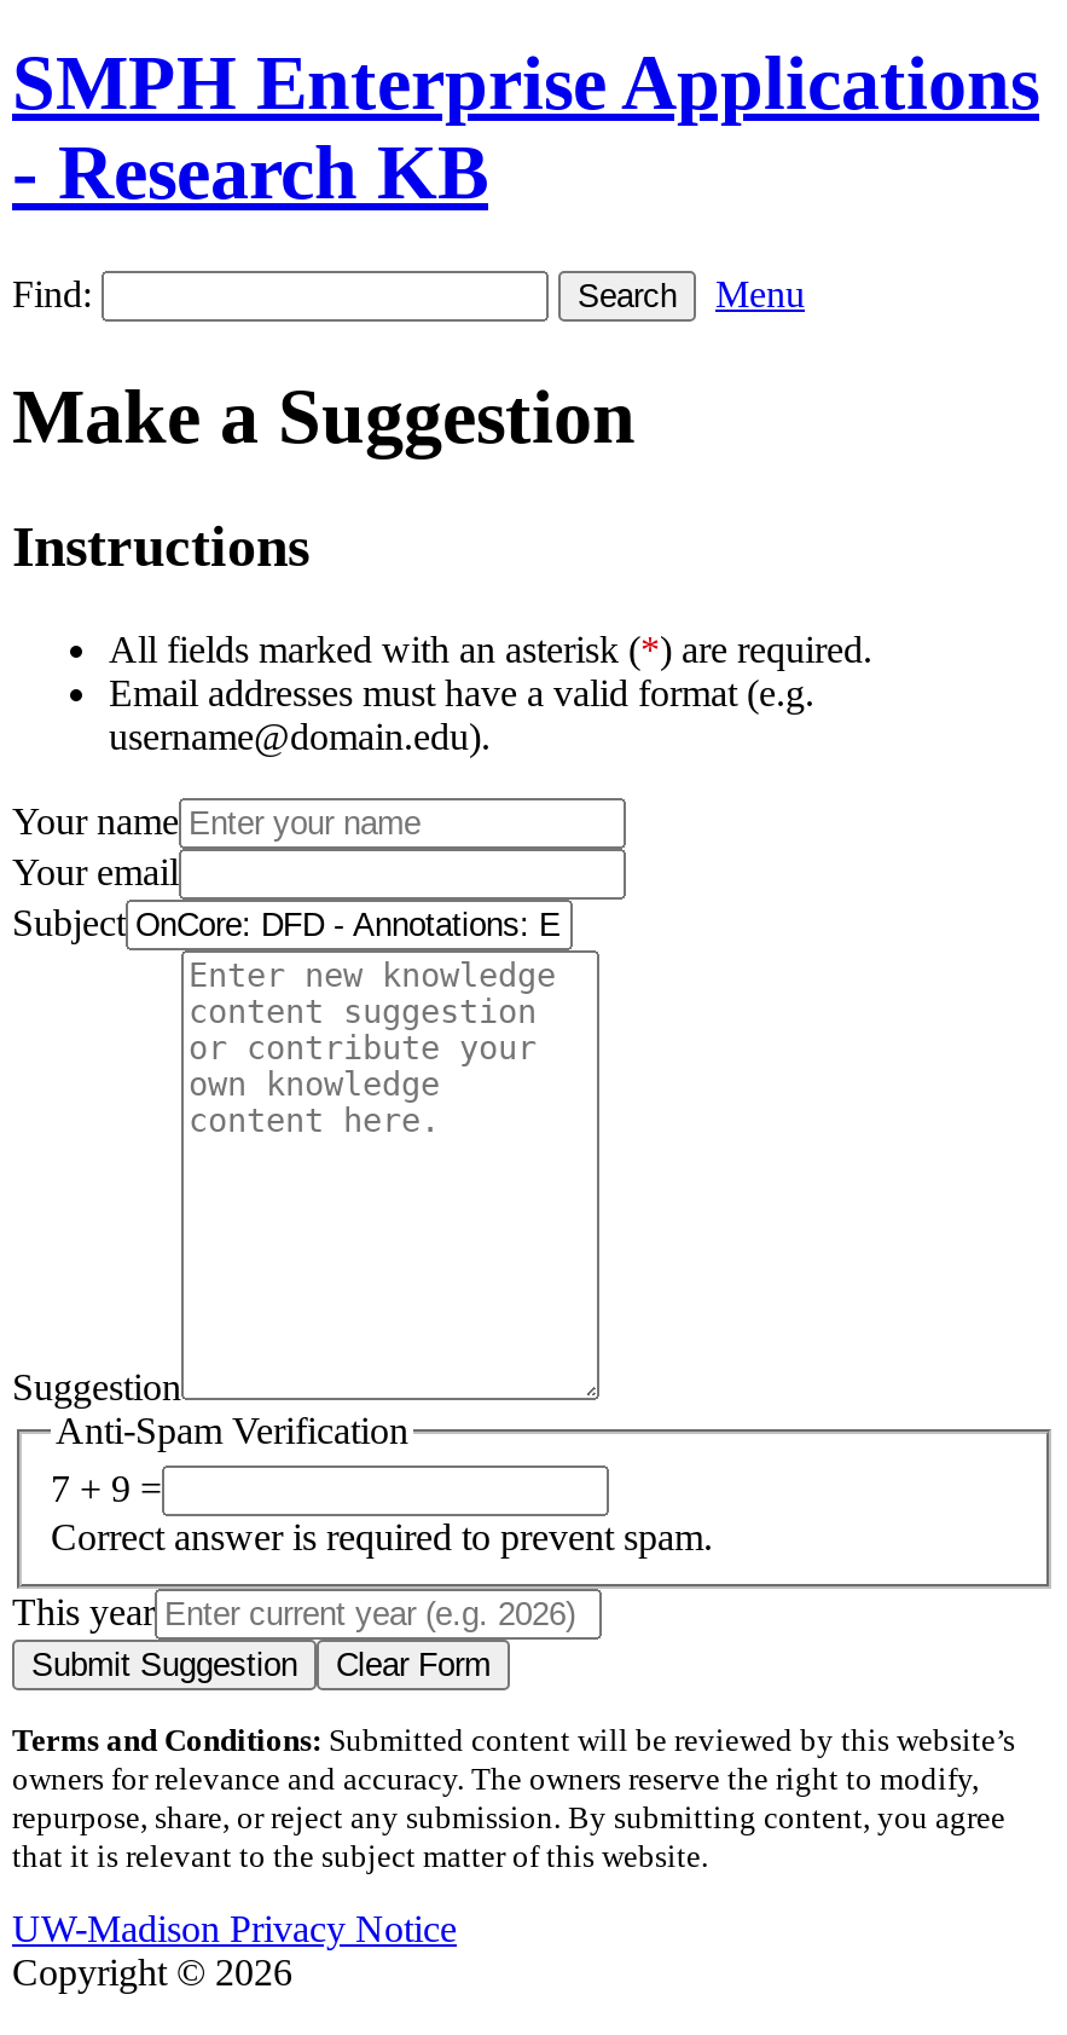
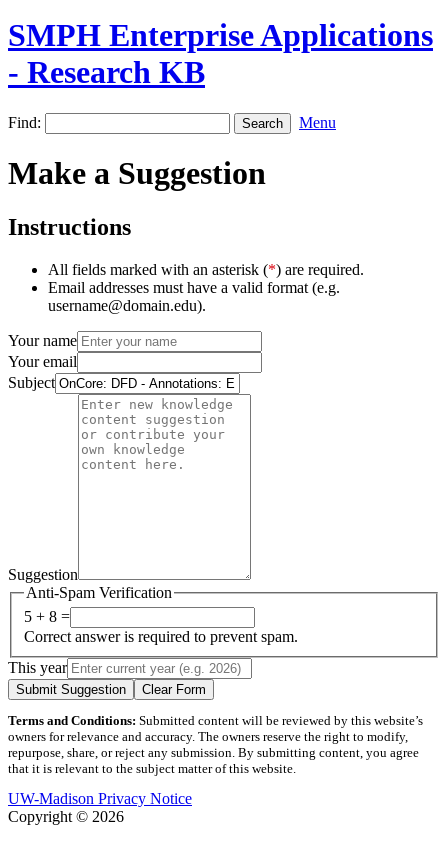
- 7 + 9 =
+ 5 + 8 =
